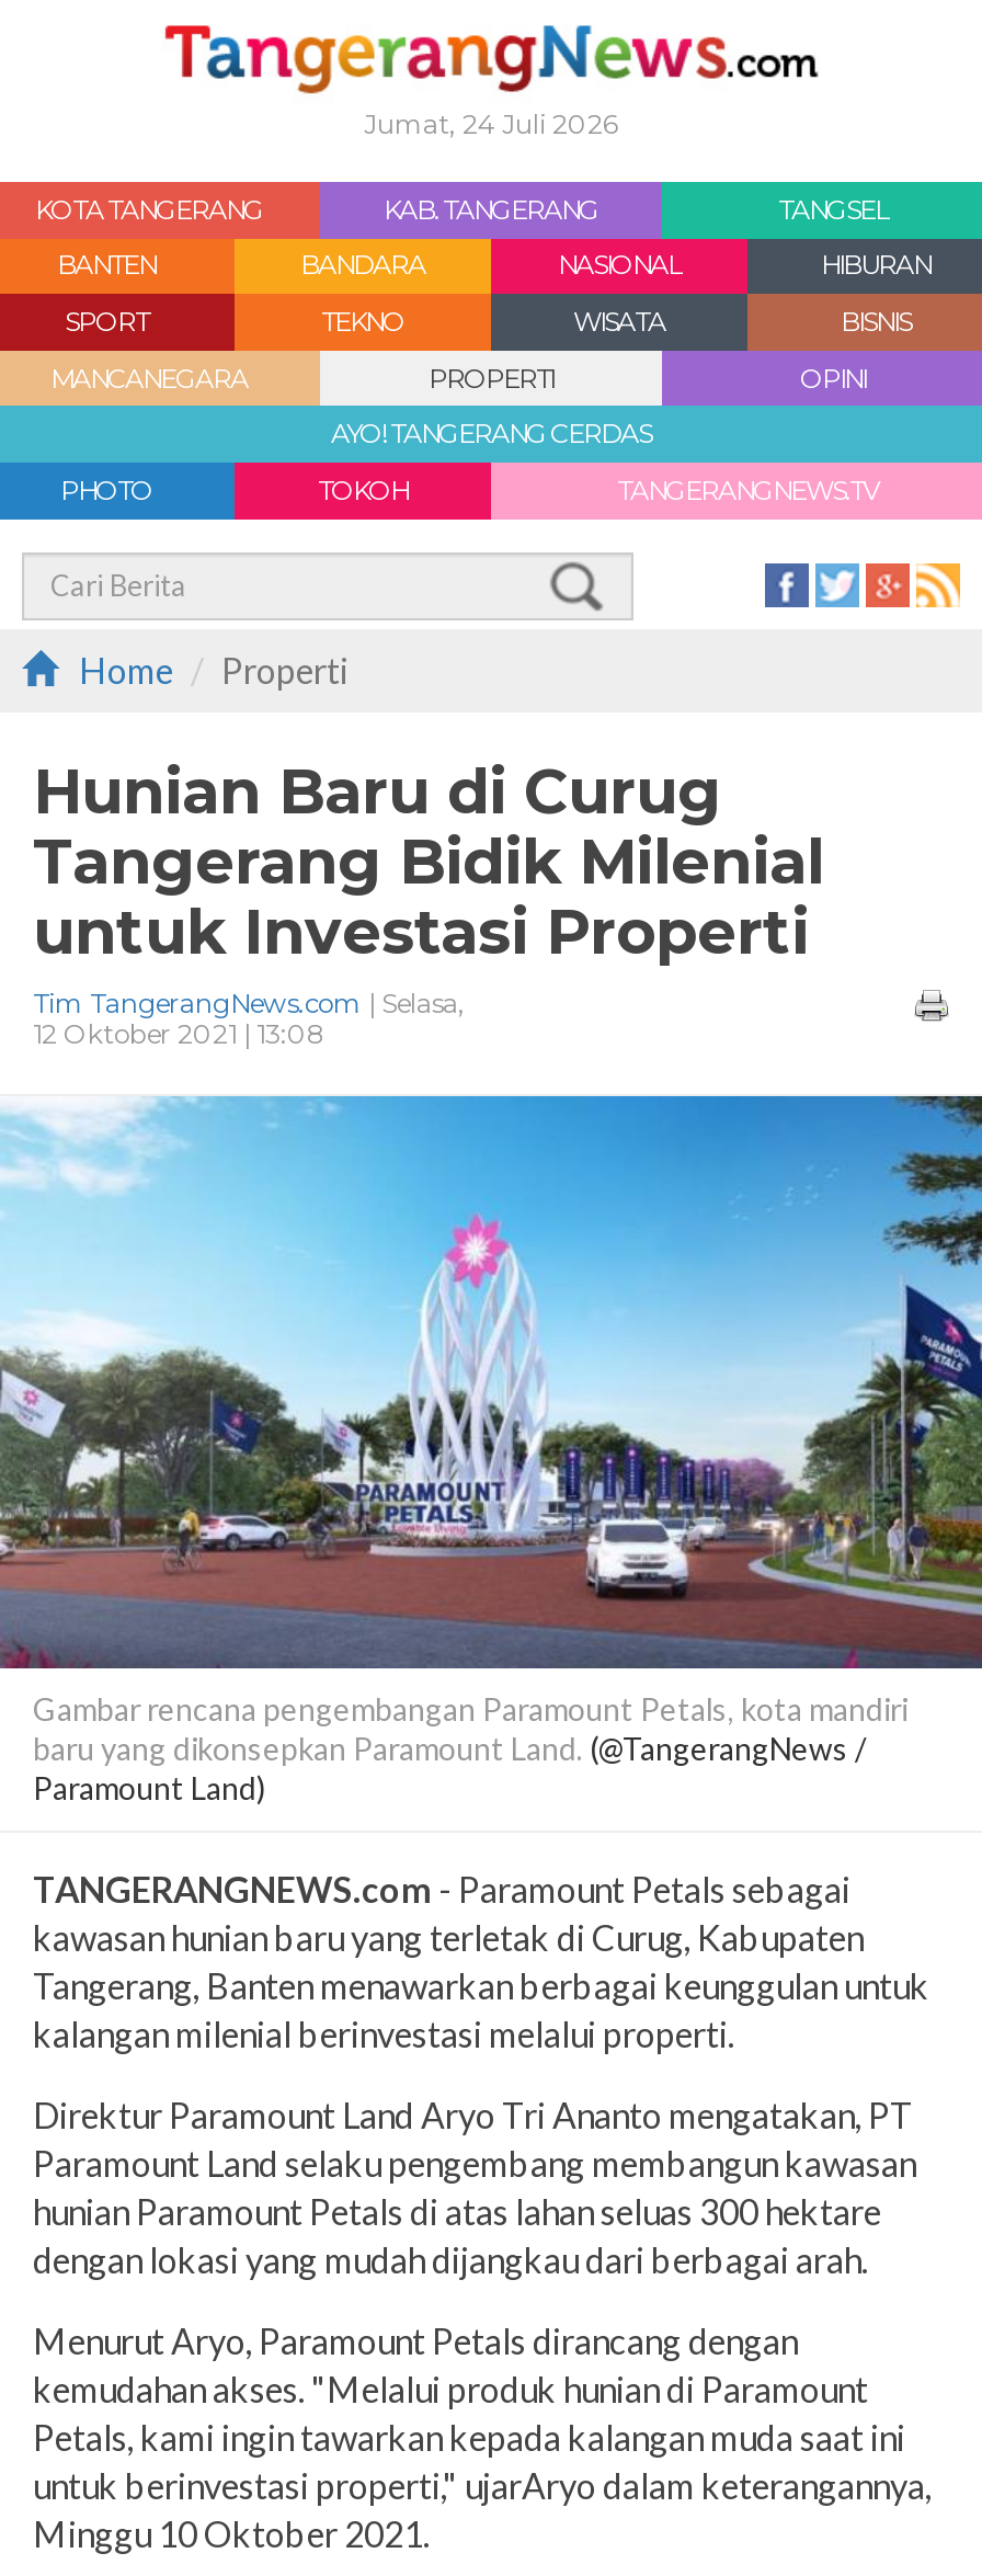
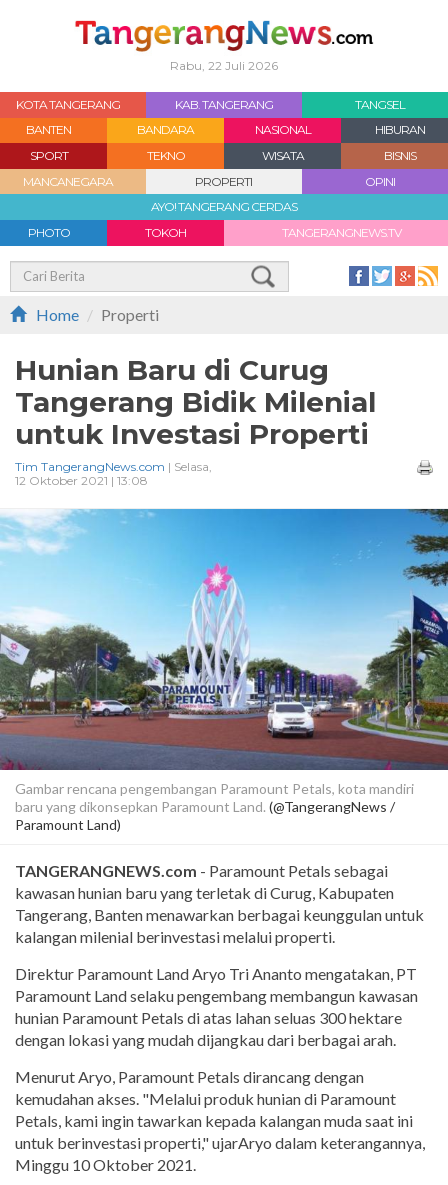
- Jumat, 24 Juli 2026
+ Rabu, 22 Juli 2026
